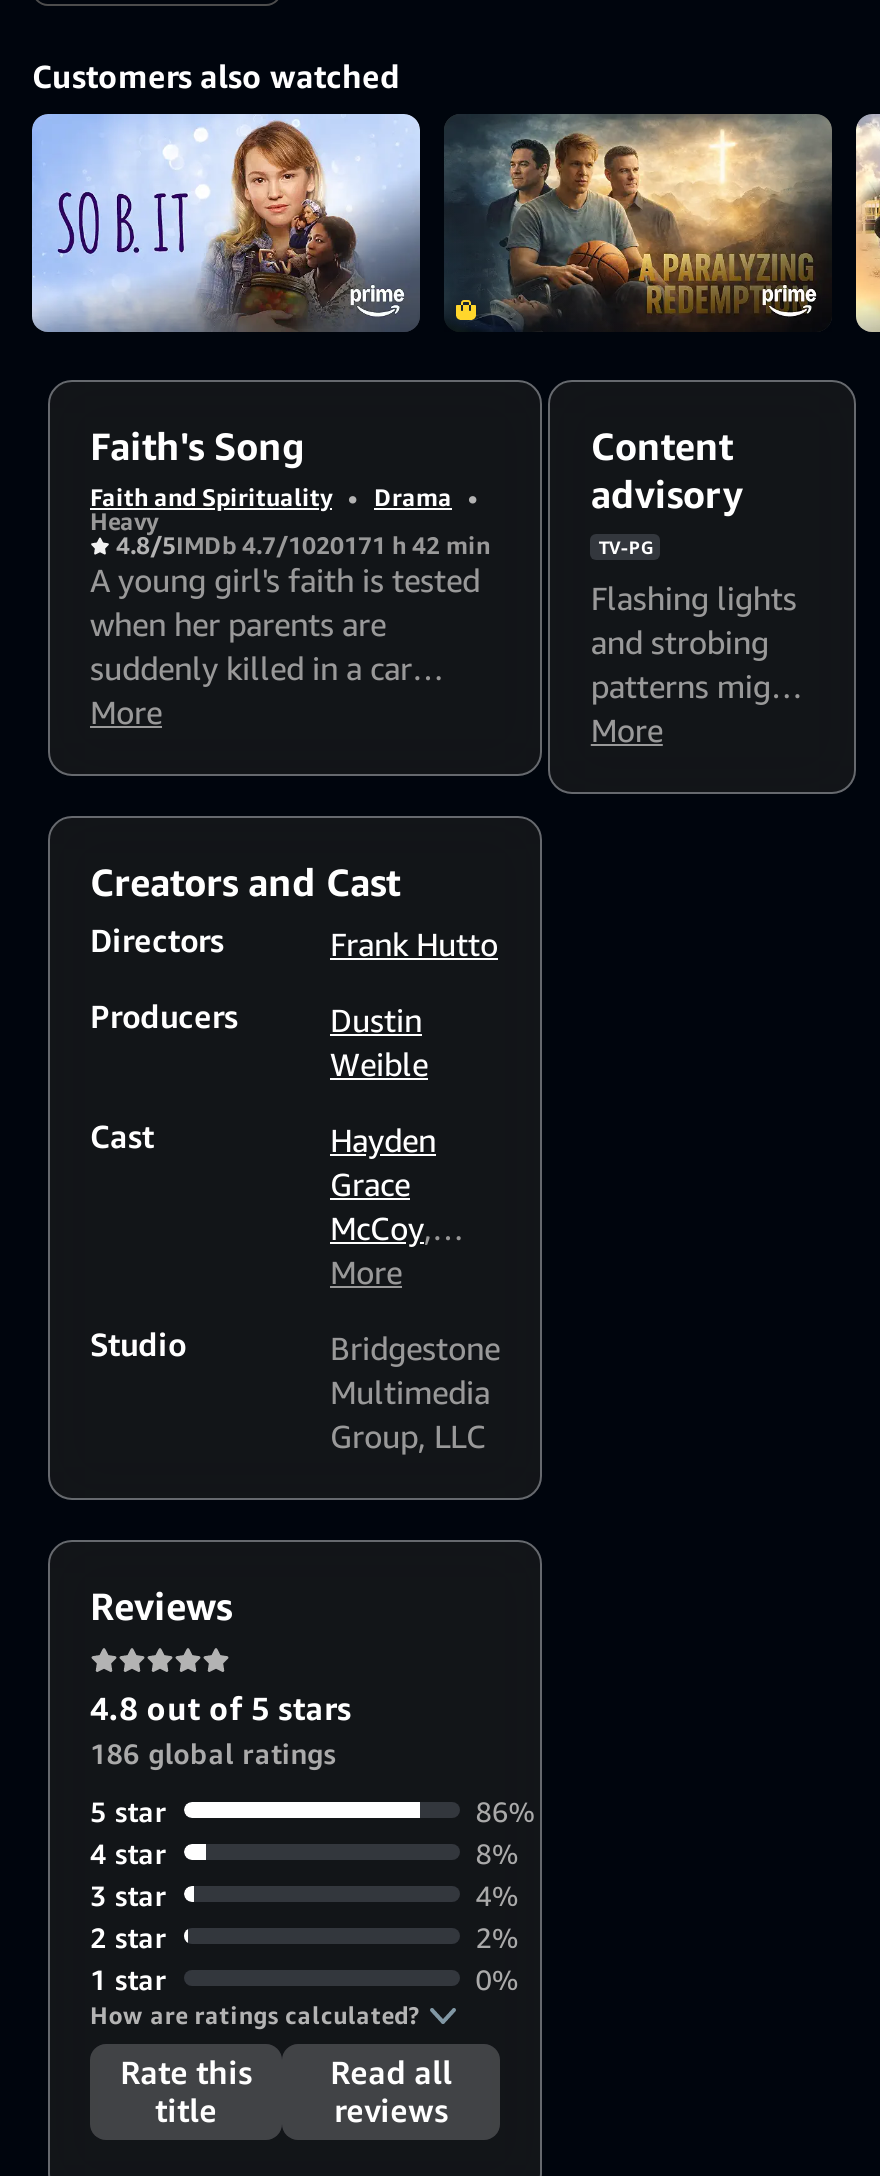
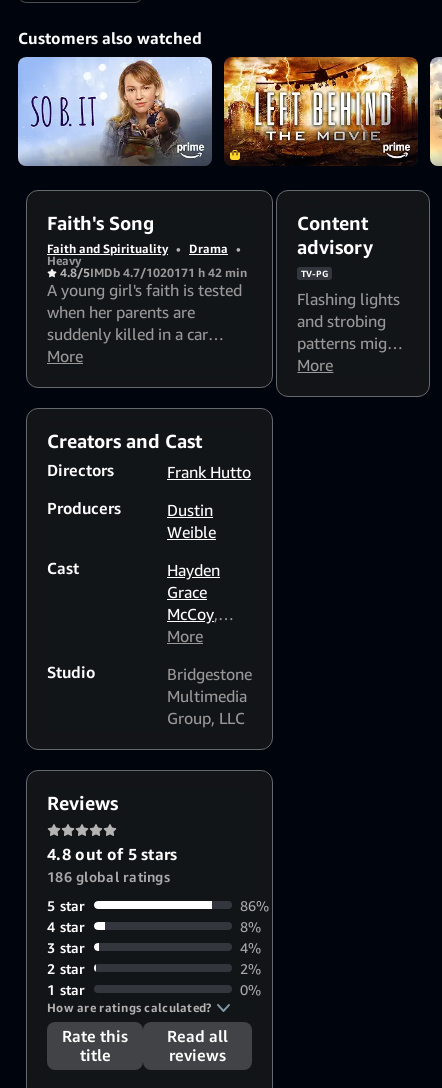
- [image]
+ [image]
